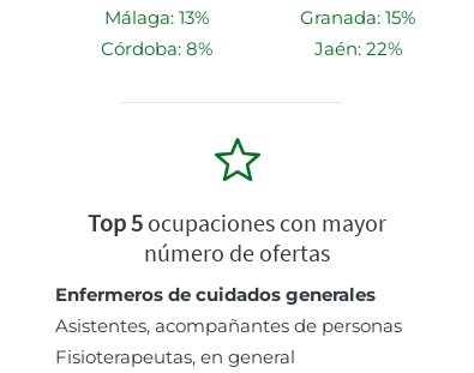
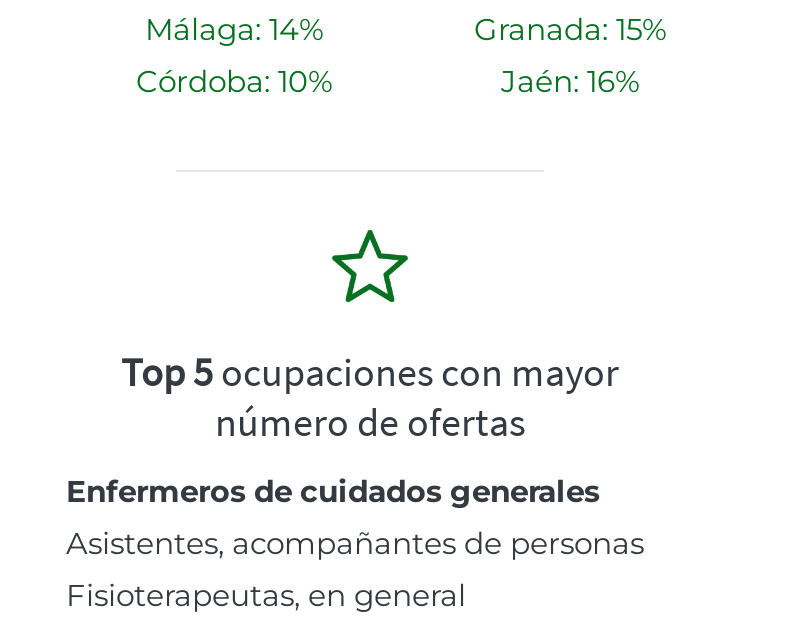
- Málaga: 13%
+ Málaga: 14%

- Córdoba: 8%
+ Córdoba: 10%

- Jaén: 22%
+ Jaén: 16%
